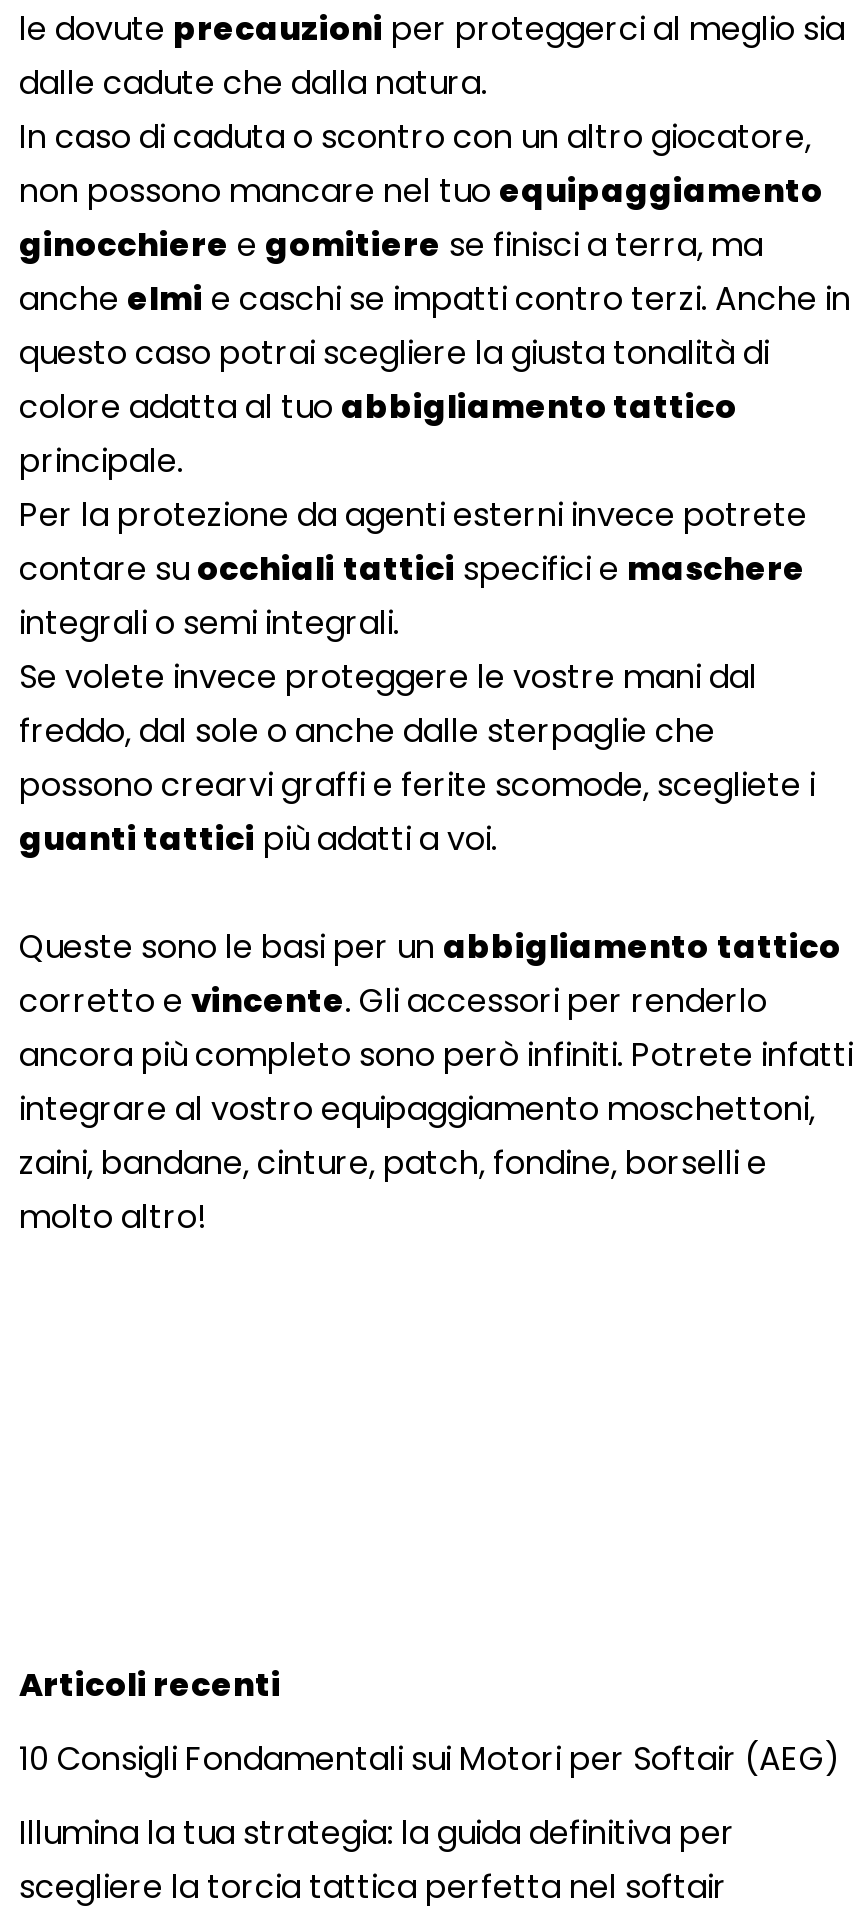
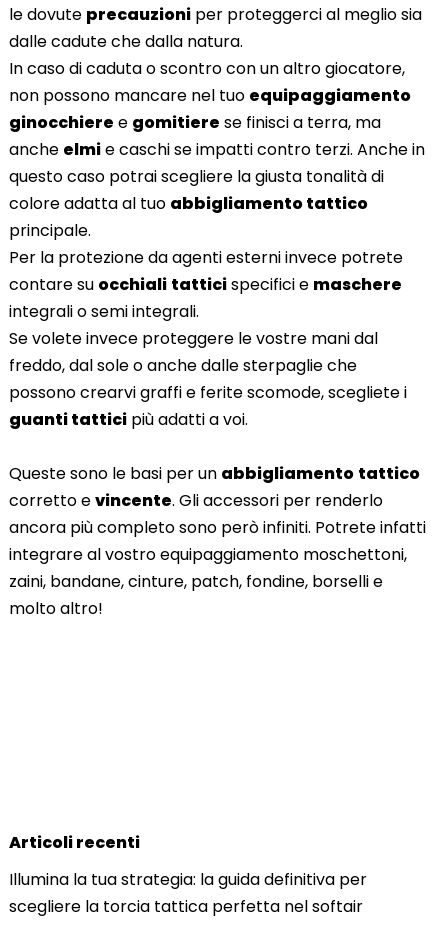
- 10 Consigli Fondamentali sui Motori per Softair (AEG)
